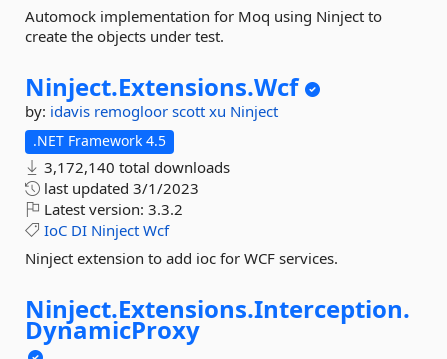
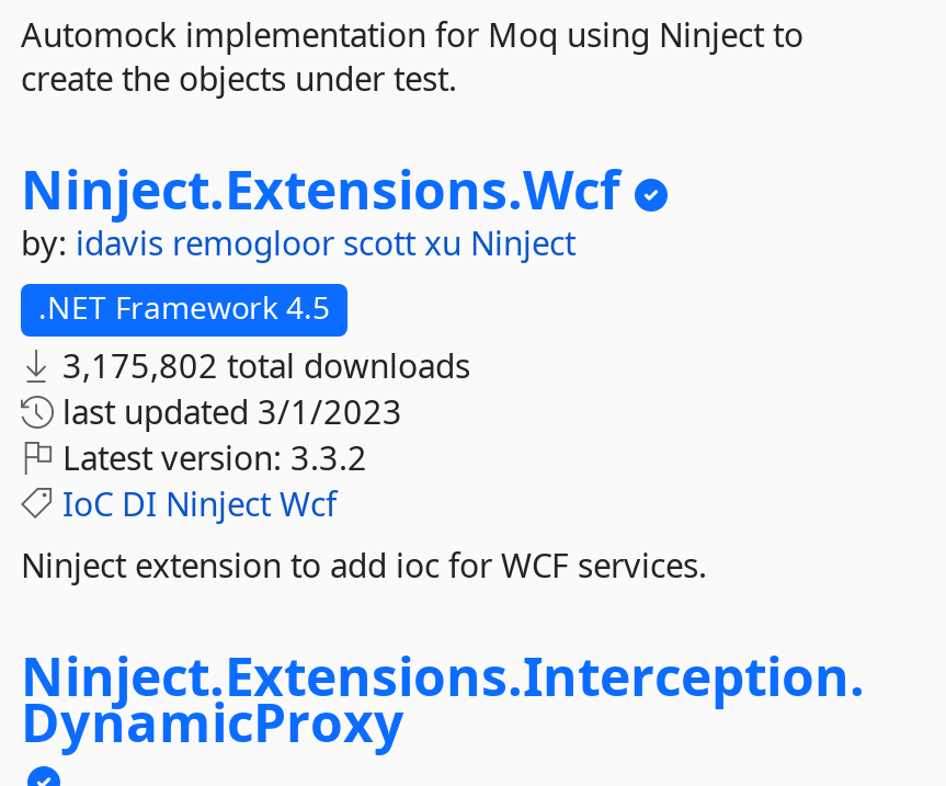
- 3,172,140 total downloads
+ 3,175,802 total downloads
